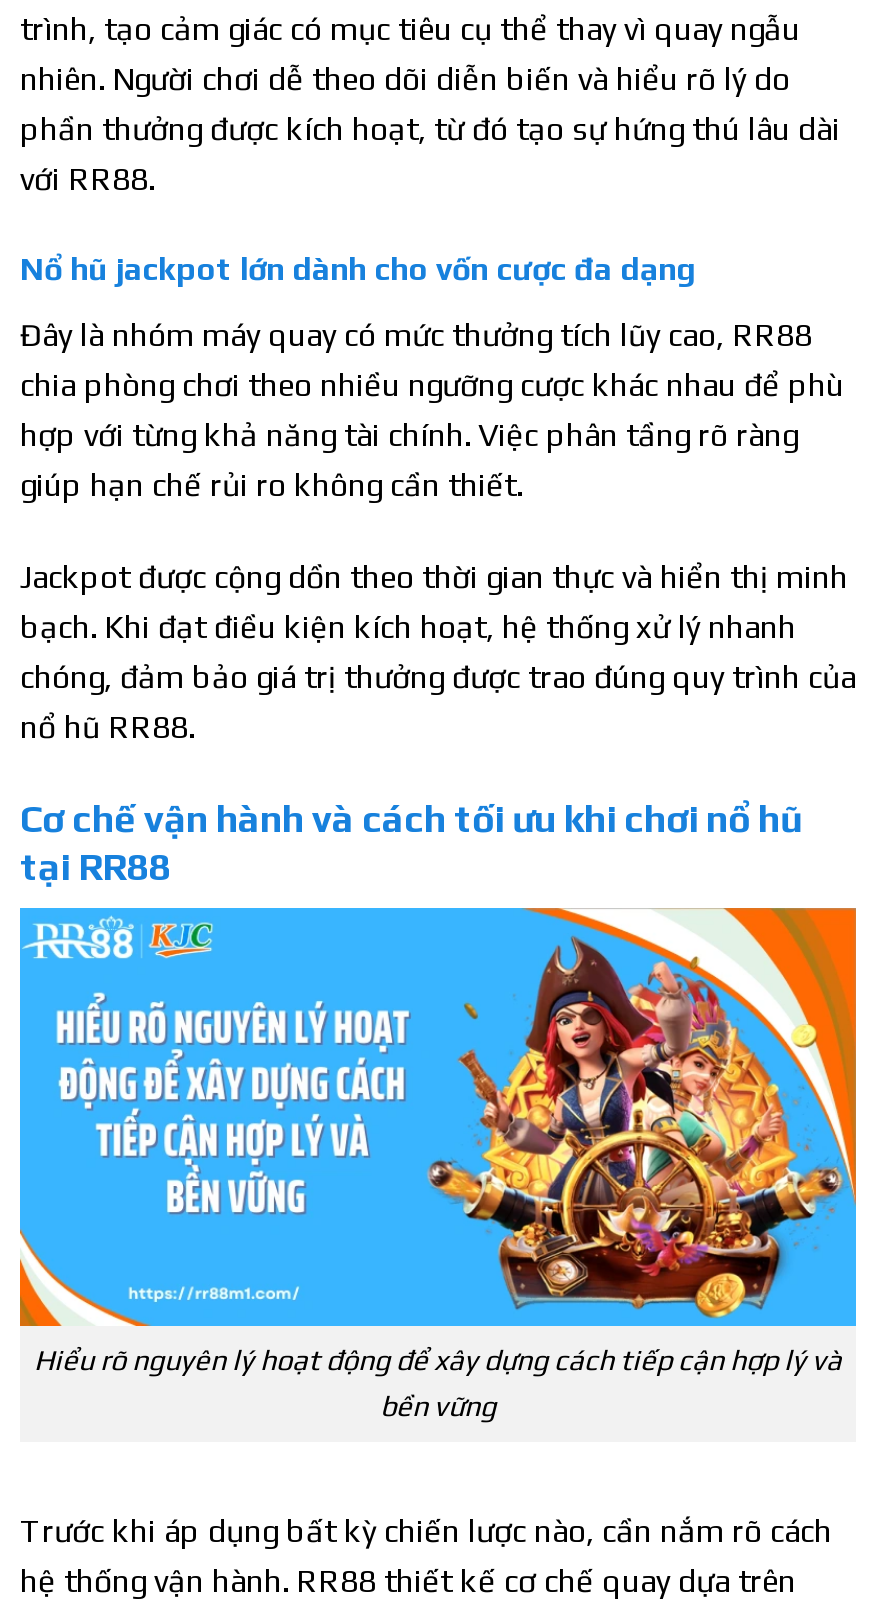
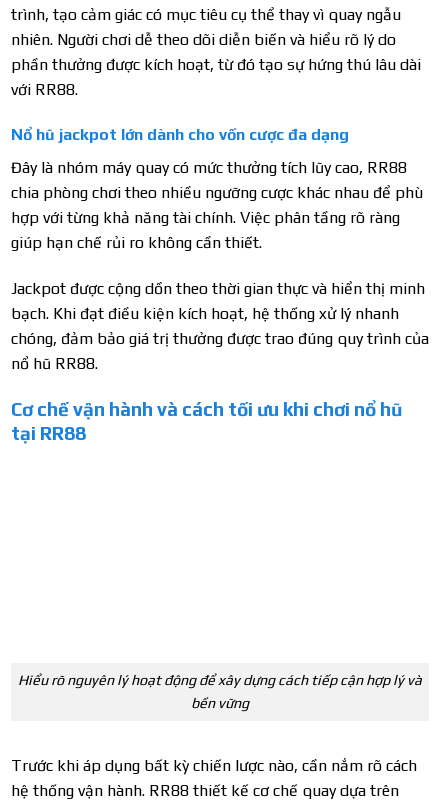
- [image]
